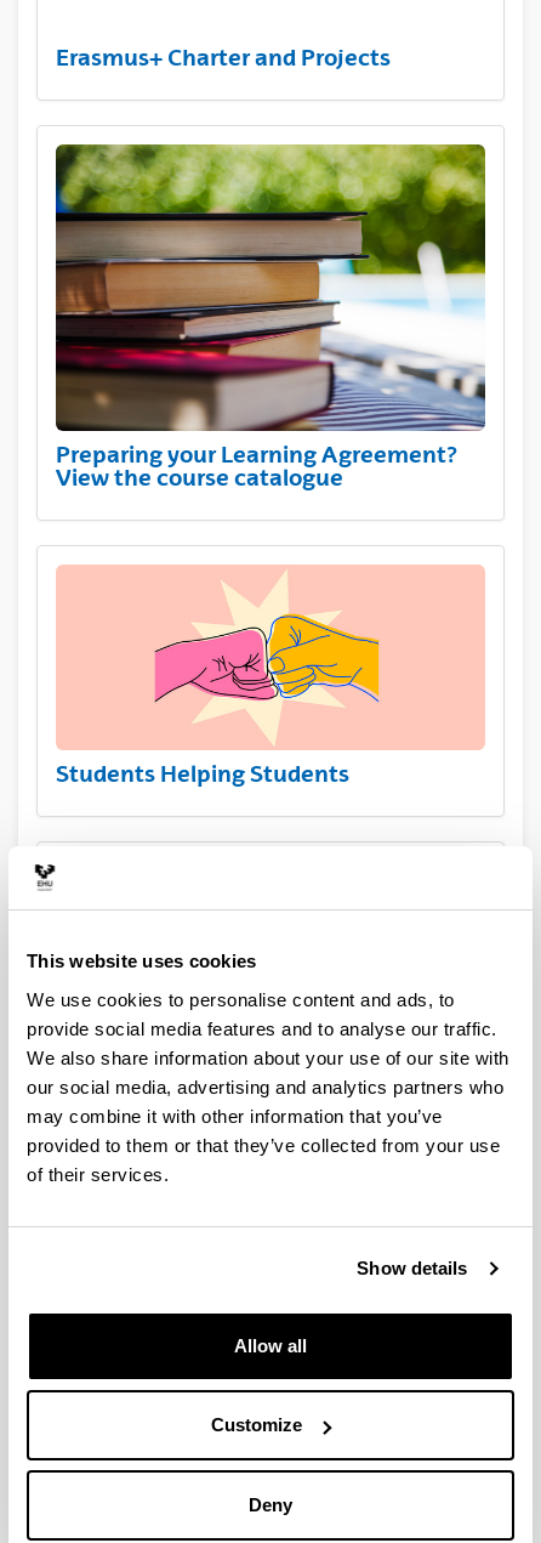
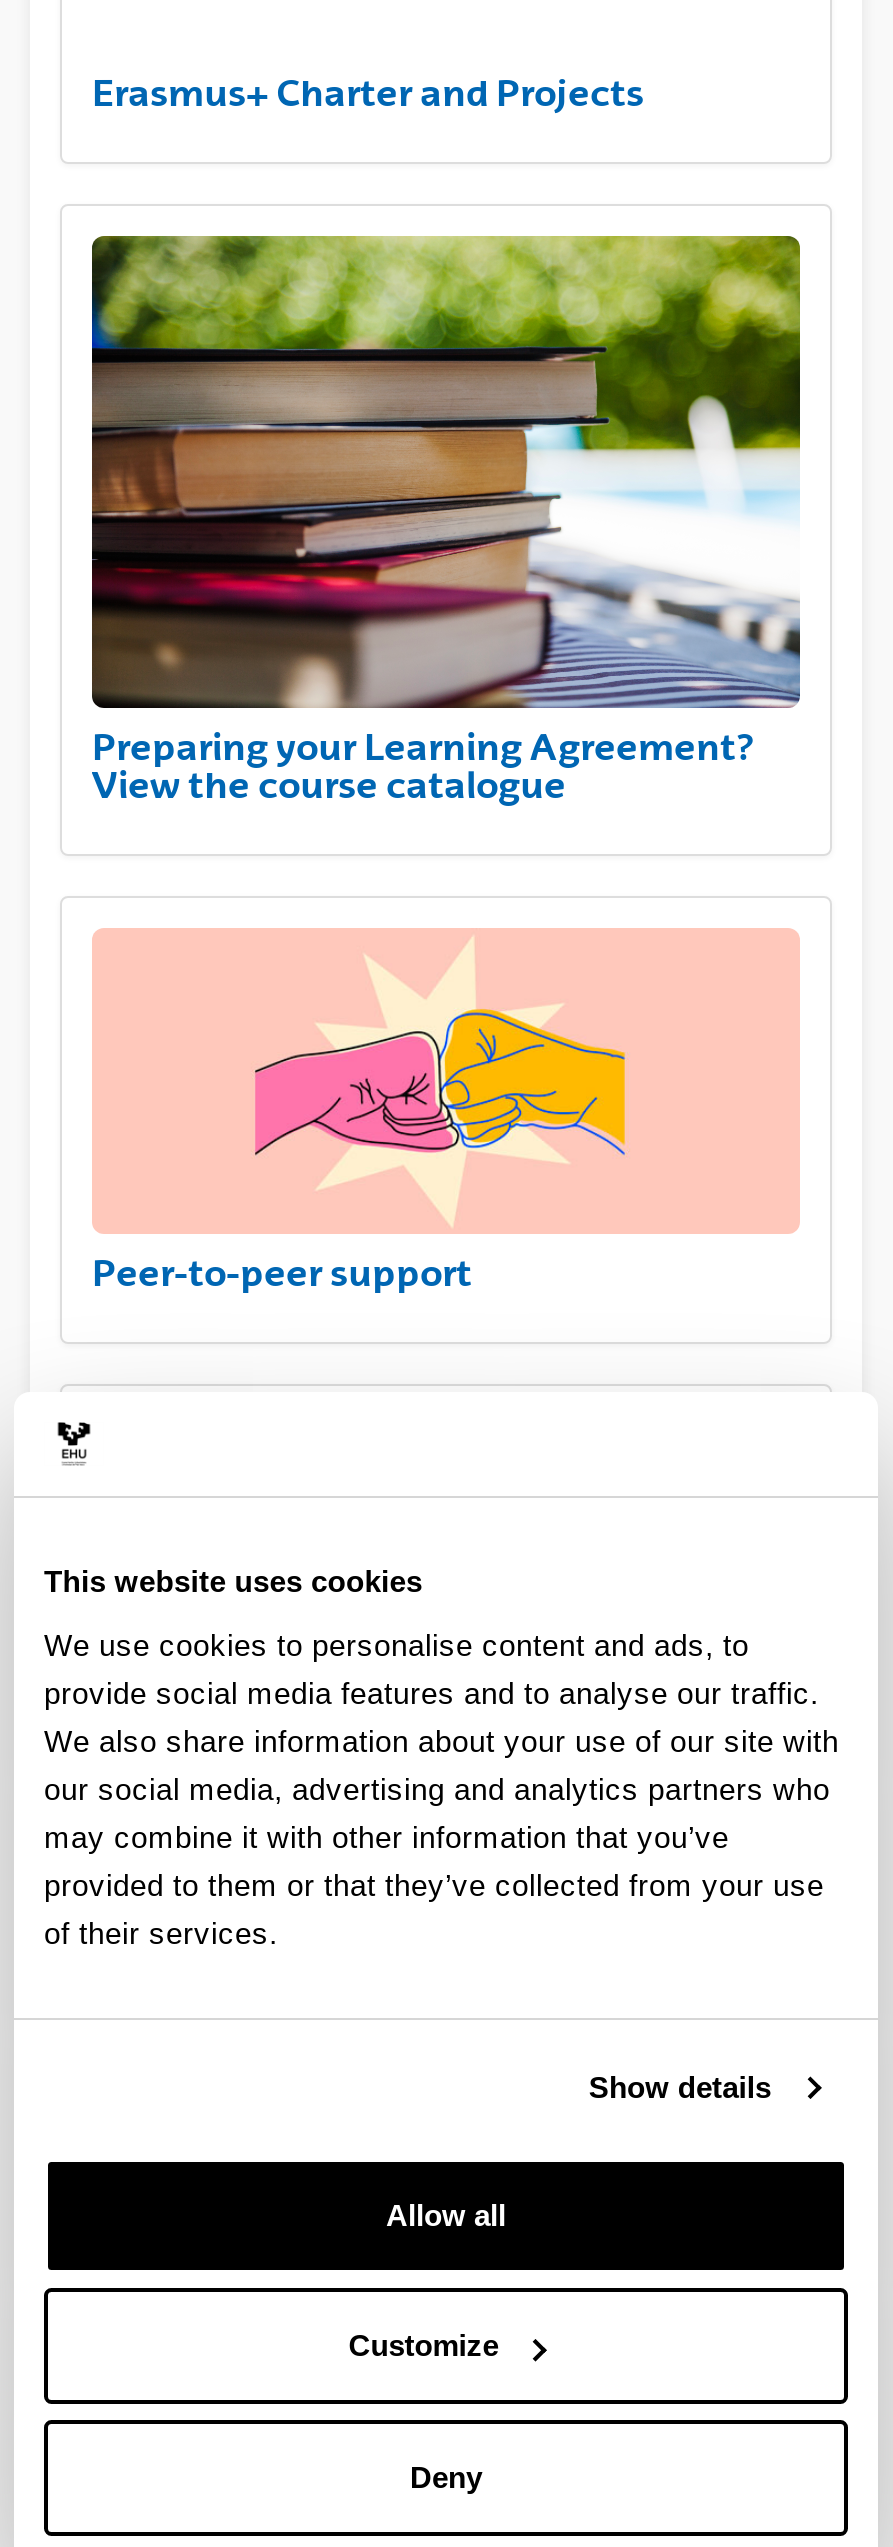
- Students Helping Students
+ Peer-to-peer support
